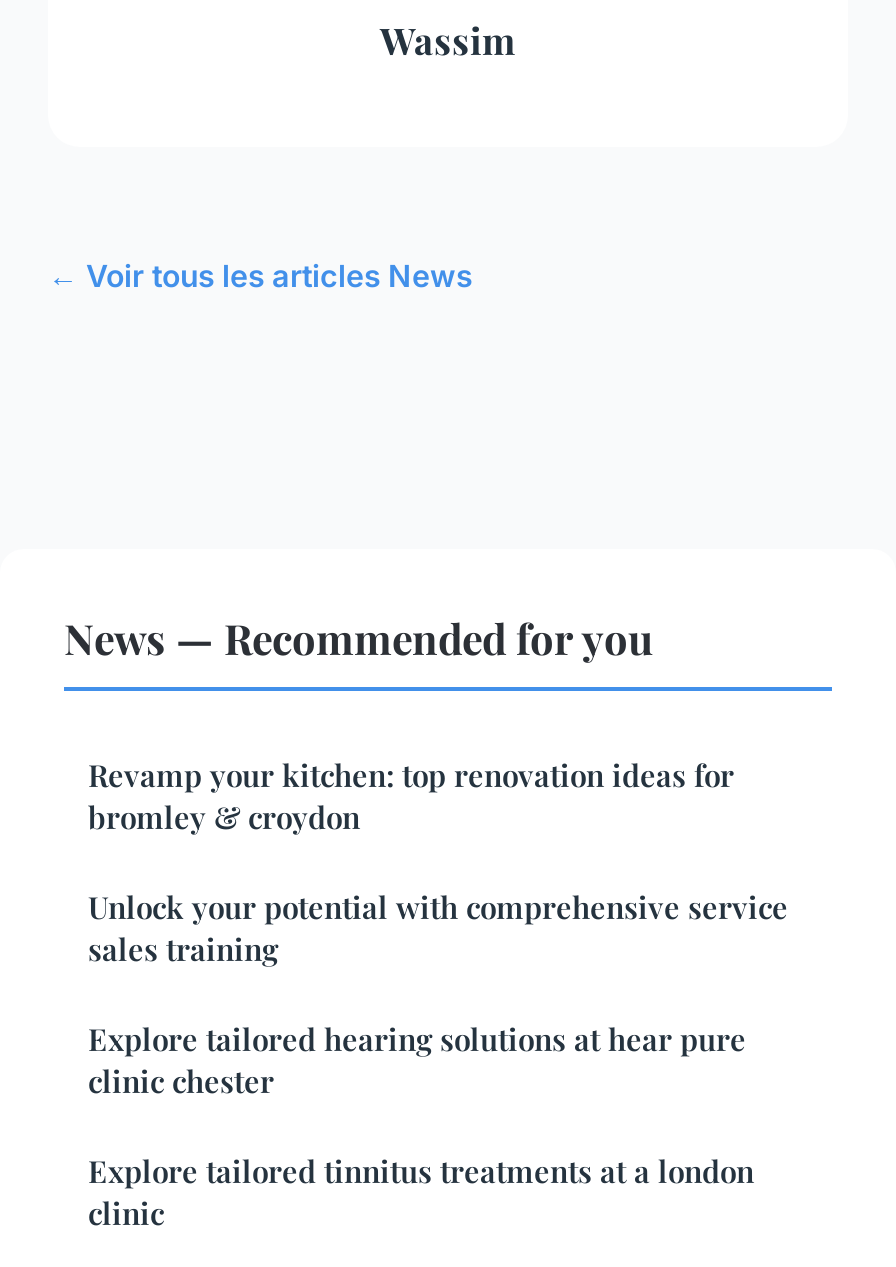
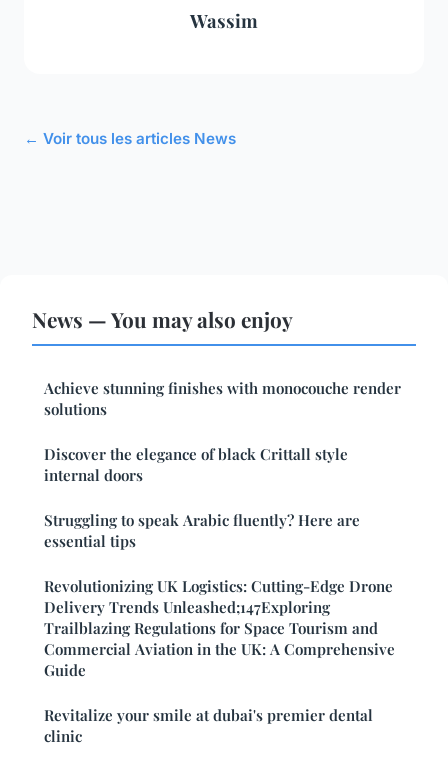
- News — Recommended for you
- Revamp your kitchen: top renovation ideas for
- bromley & croydon
- Unlock your potential with comprehensive service
- sales training
- Explore tailored hearing solutions at hear pure
- clinic chester
- Explore tailored tinnitus treatments at a london
+ News — You may also enjoy
+ Achieve stunning finishes with monocouche render
+ solutions
+ Discover the elegance of black Crittall style
+ internal doors
+ Struggling to speak Arabic fluently? Here are
+ essential tips
+ Revolutionizing UK Logistics: Cutting-Edge Drone
+ Delivery Trends Unleashed;147Exploring
+ Trailblazing Regulations for Space Tourism and
+ Commercial Aviation in the UK: A Comprehensive
+ Guide
+ Revitalize your smile at dubai's premier dental
